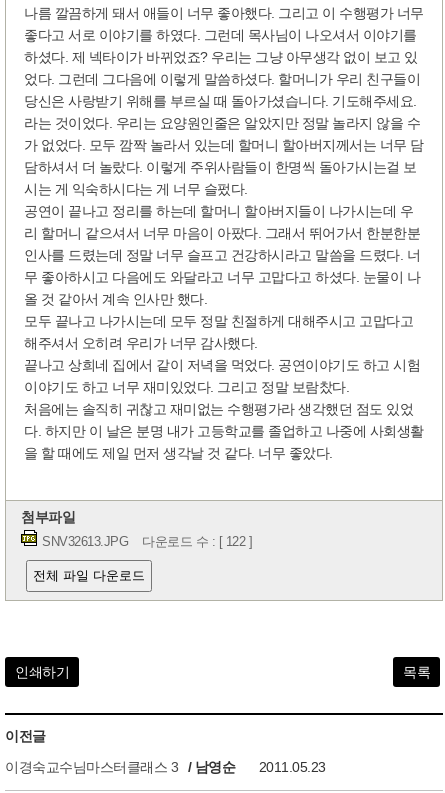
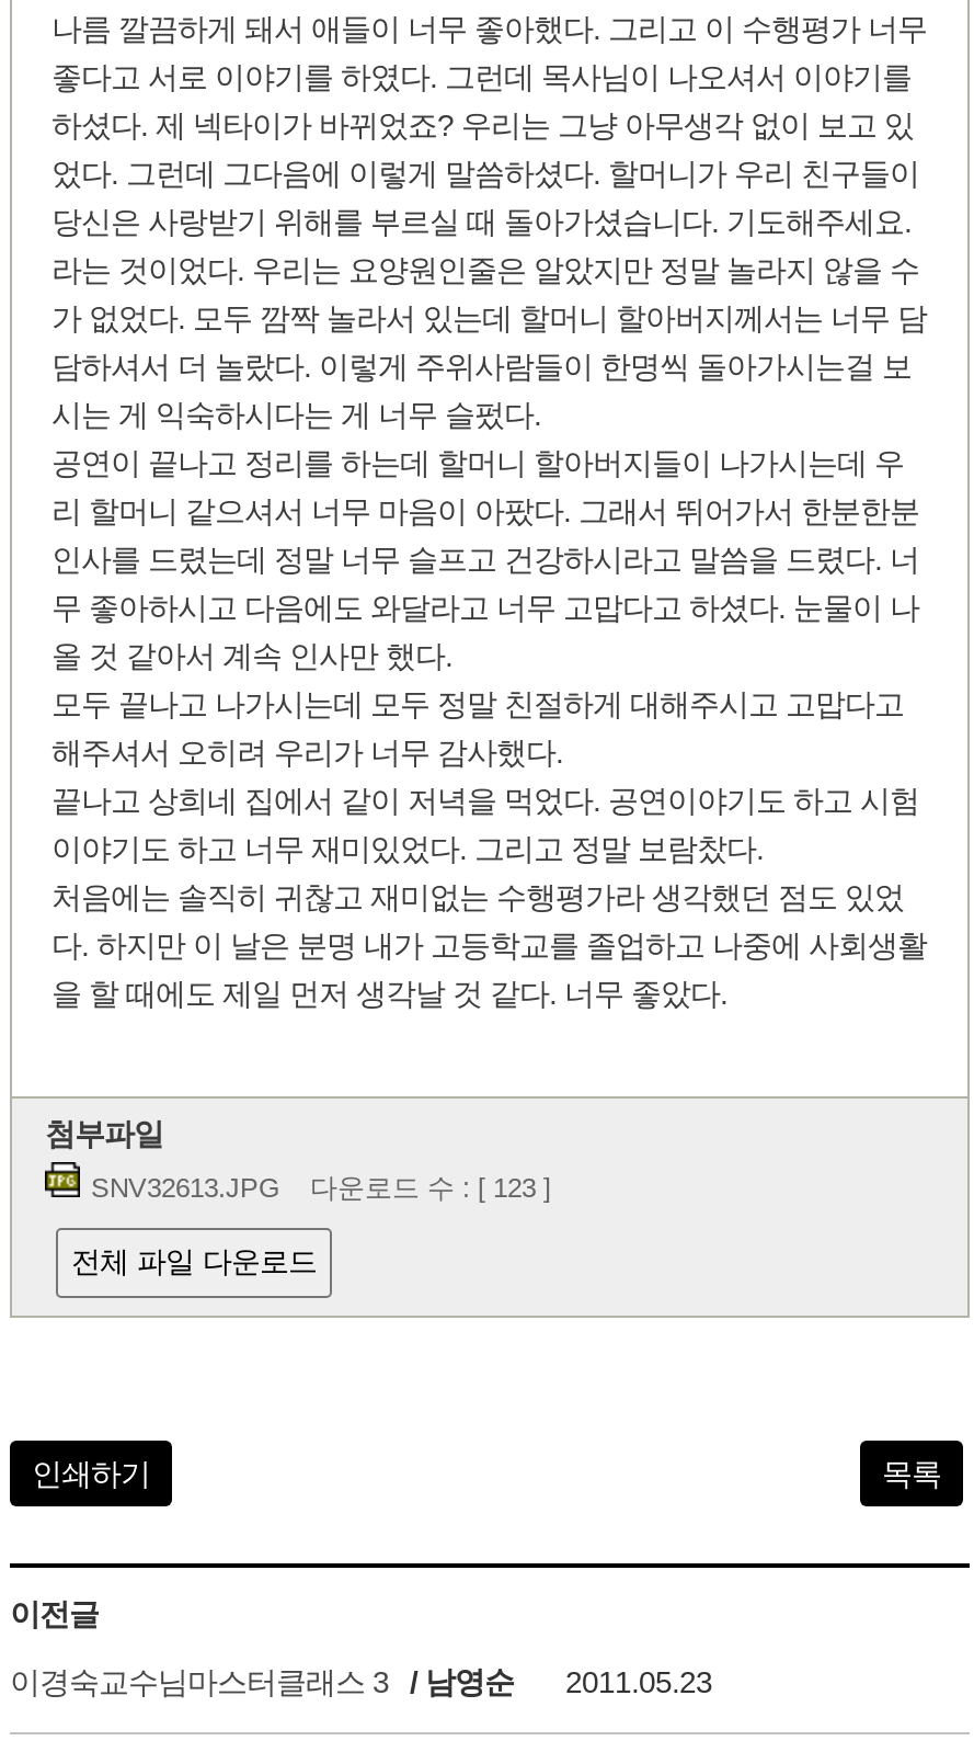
- SNV32613.JPG 다운로드 수 : [ 122 ]
+ SNV32613.JPG 다운로드 수 : [ 123 ]
